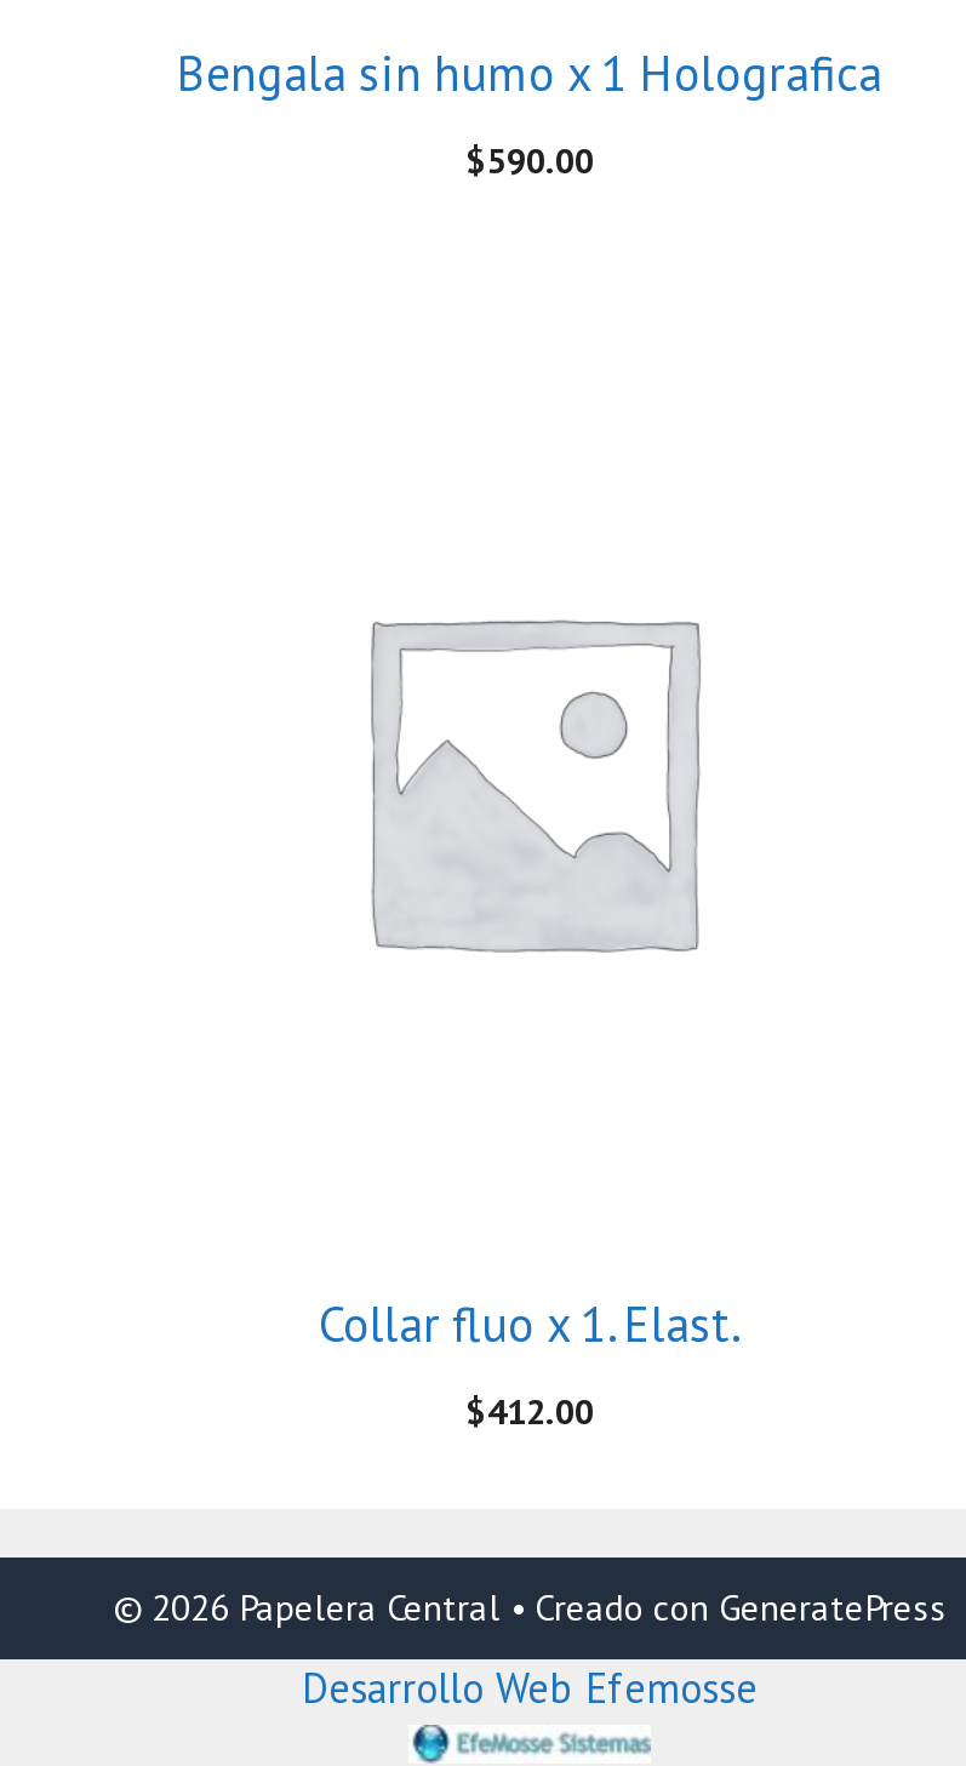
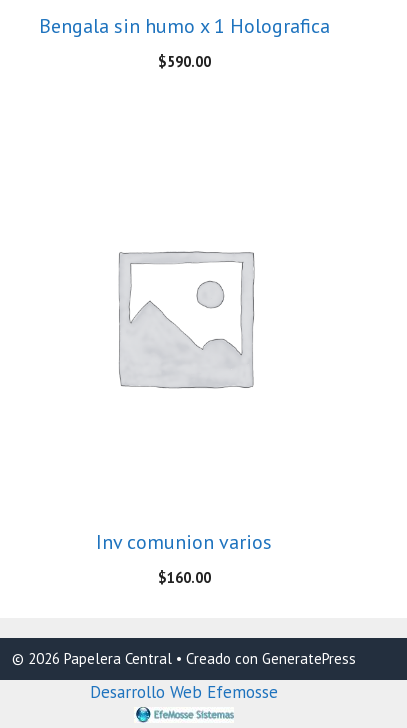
- Collar fluo x 1. Elast.
+ Inv comunion varios

- $412.00
+ $160.00
